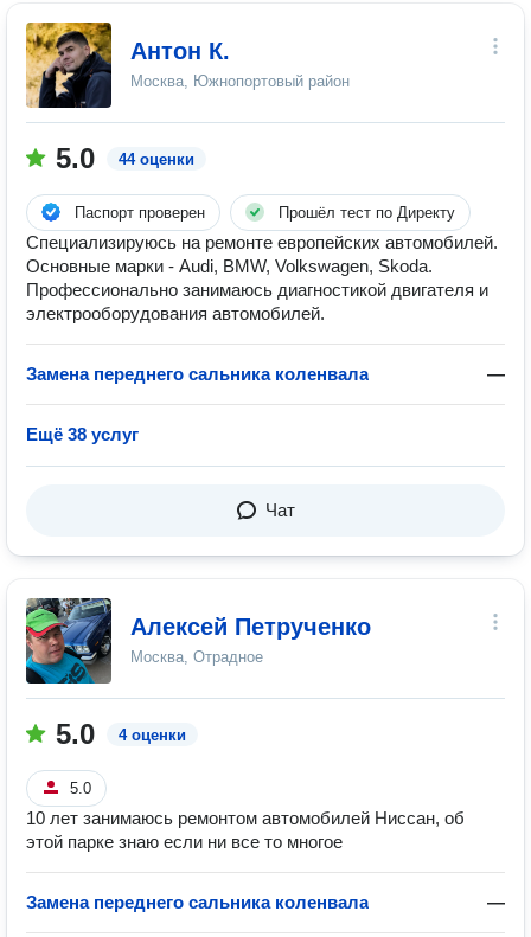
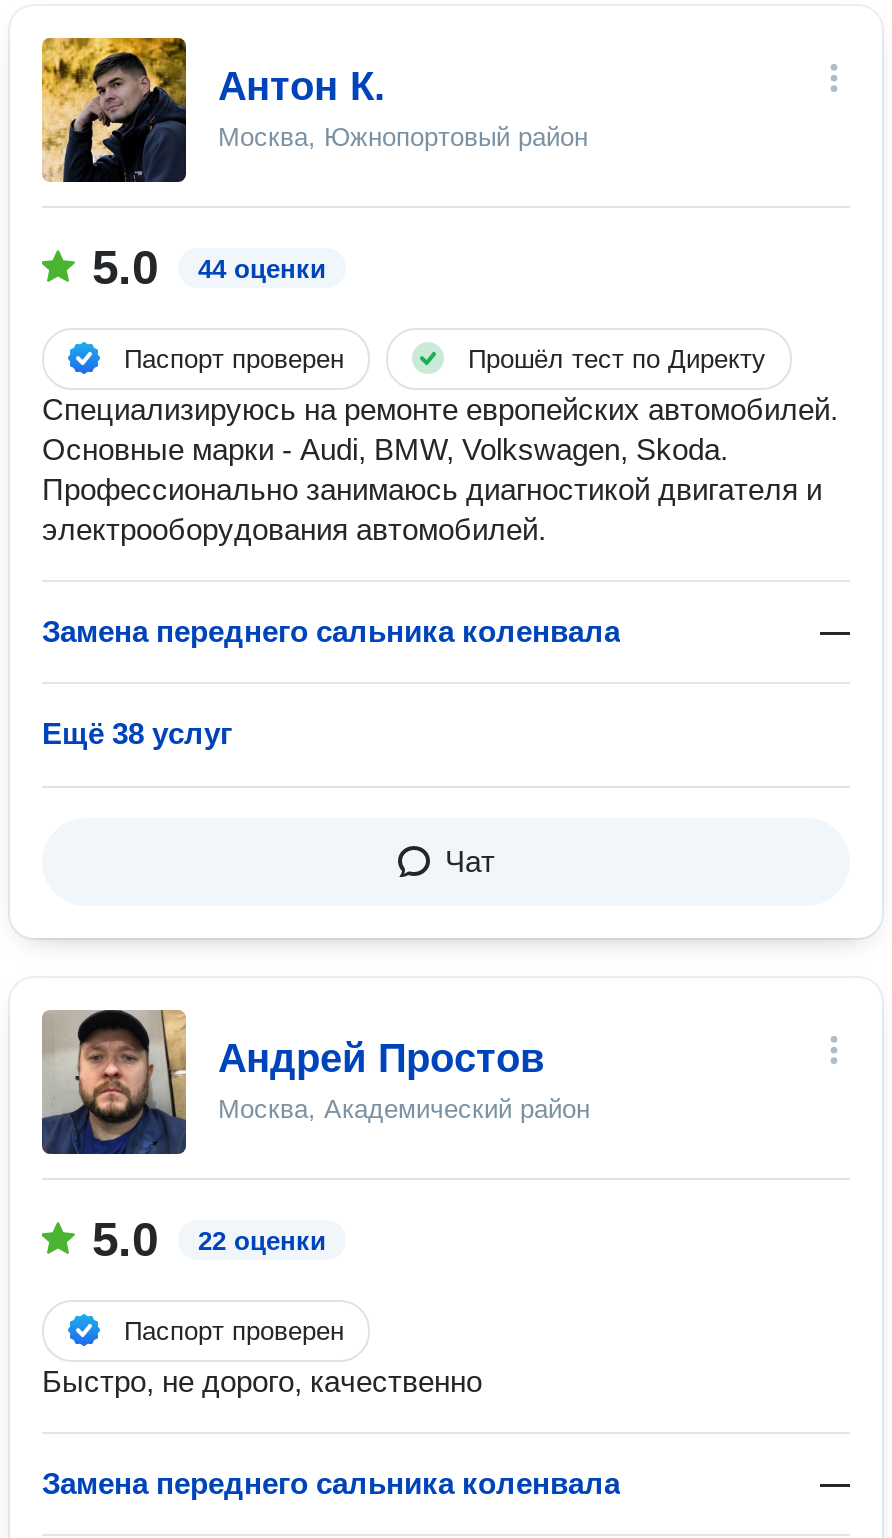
- [image]
- Алексей Петрученко
- Москва, Отрадное
+ [image]
+ Андрей Простов
+ Москва, Академический район

- 5.0 4 оценки
+ 5.0 22 оценки

- 5.0
+ Паспорт проверен

- 10 лет занимаюсь ремонтом автомобилей Ниссан, об
- этой парке знаю если ни все то многое
+ Быстро, не дорого, качественно
